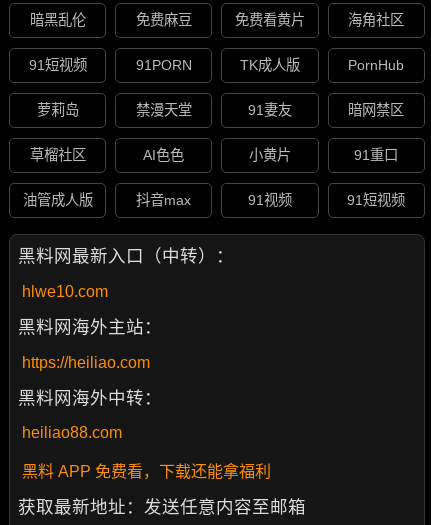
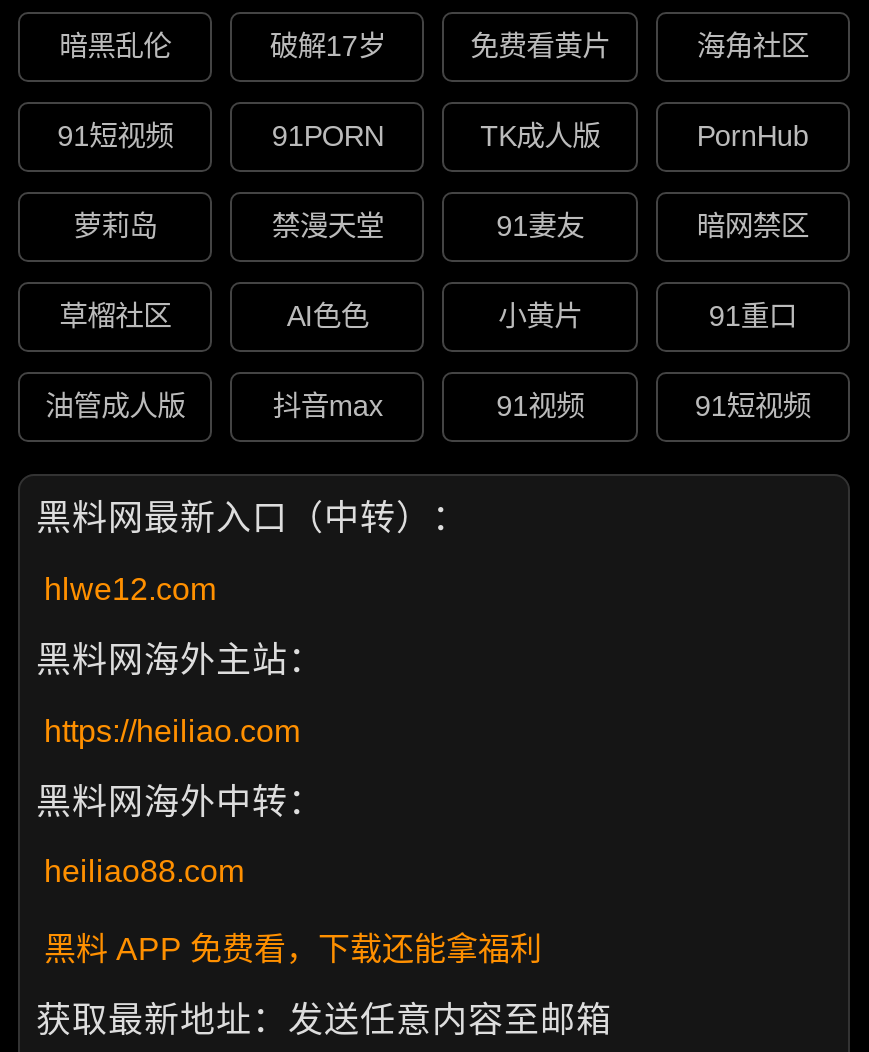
- 免费麻豆
+ 破解17岁

- hlwe10.com
+ hlwe12.com
